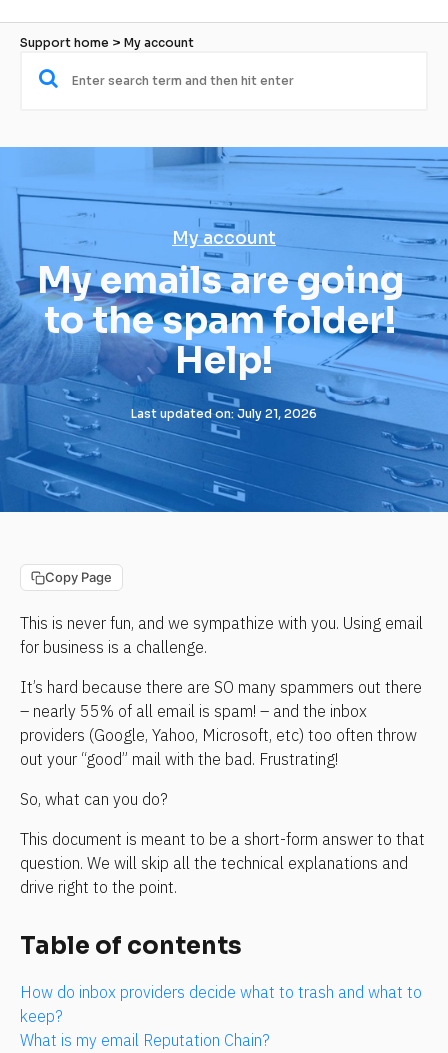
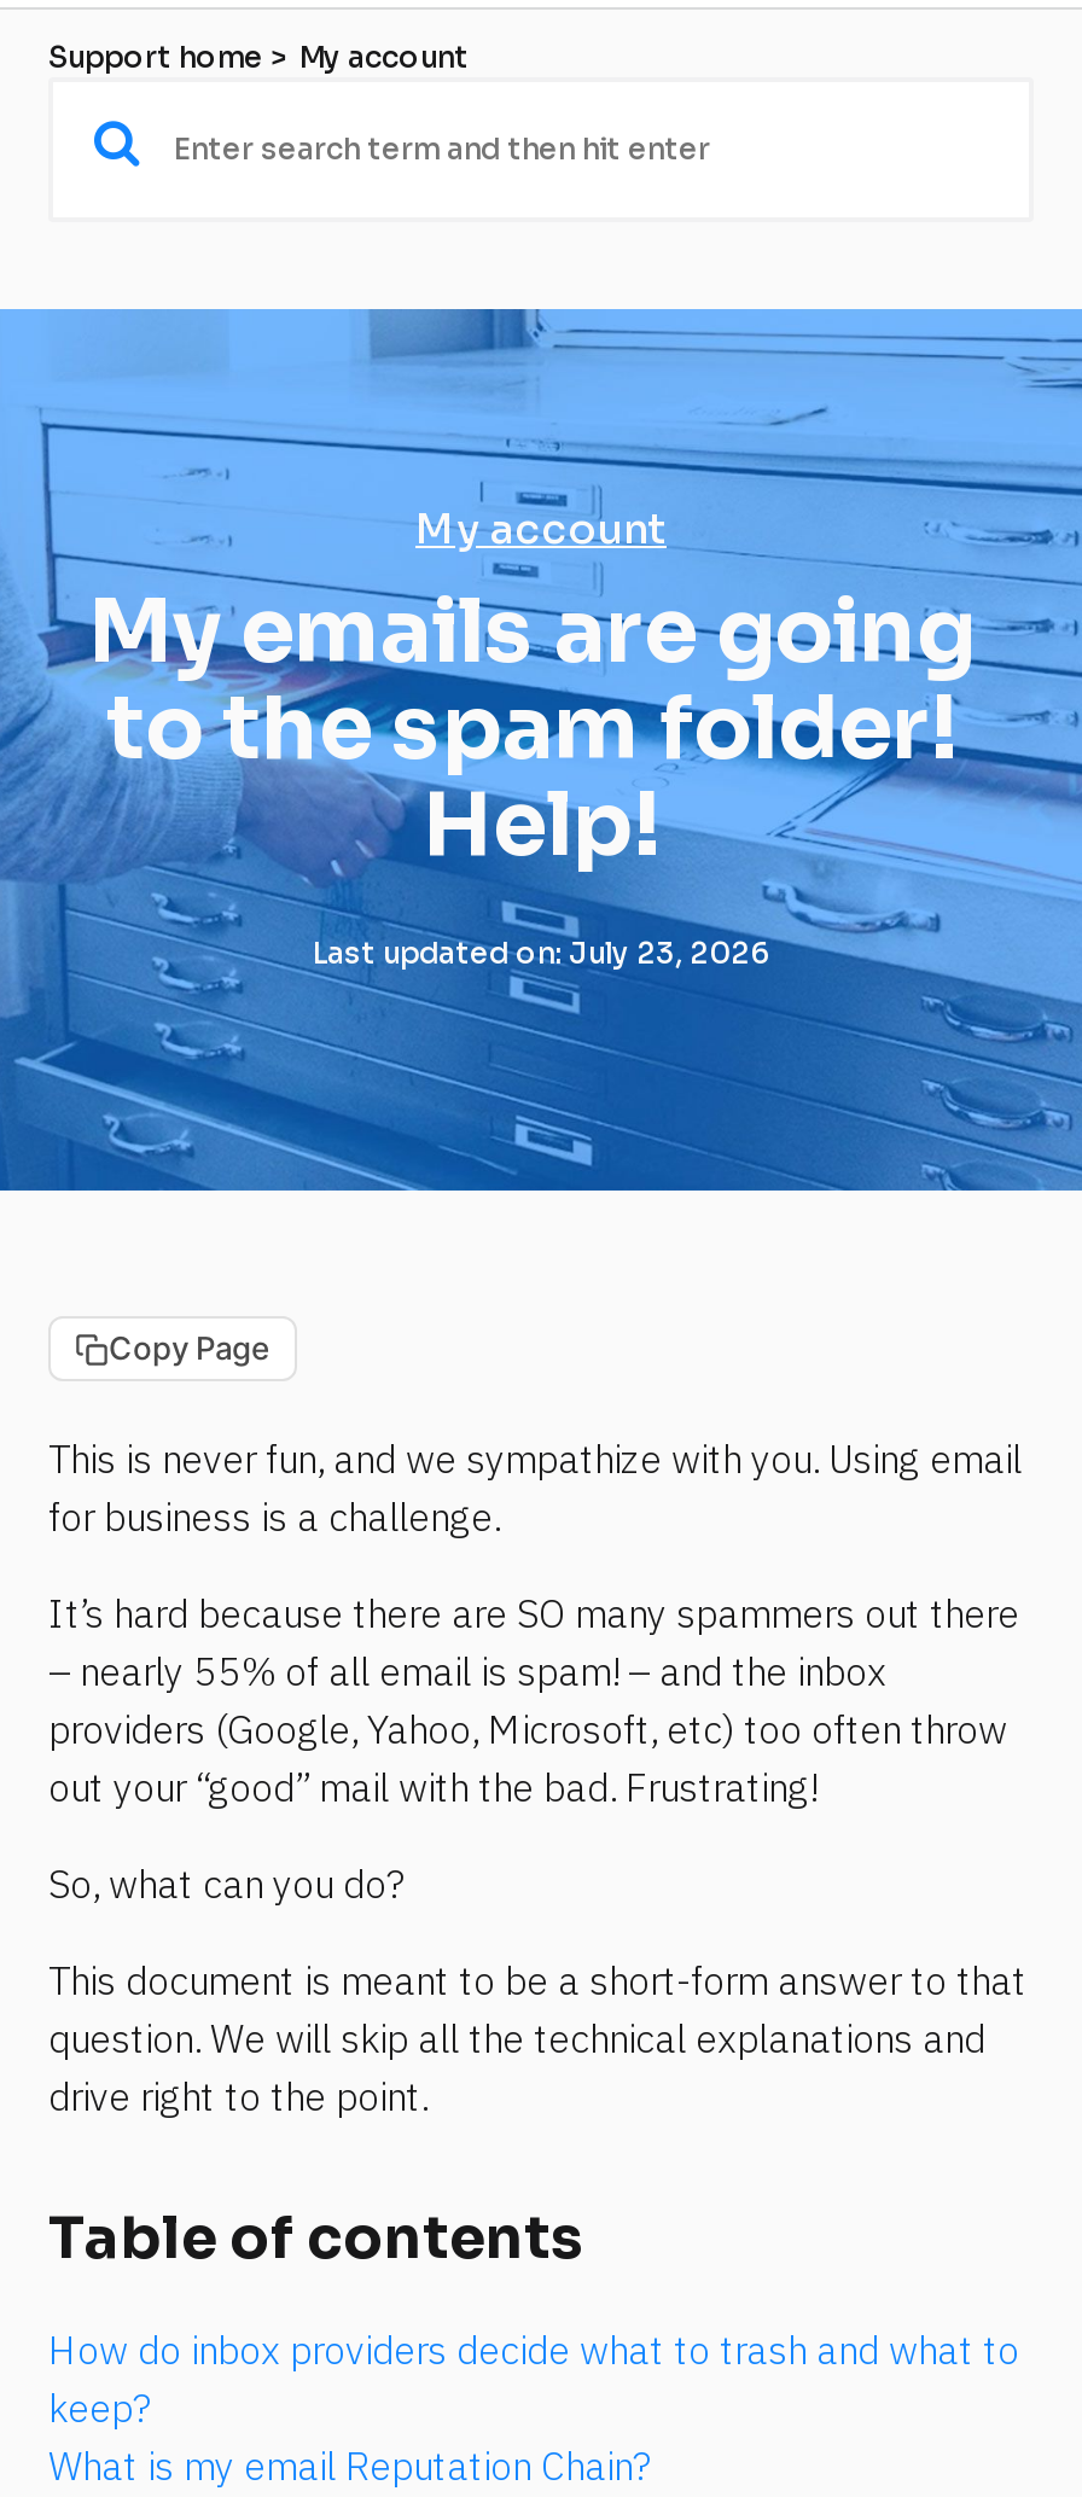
- Last updated on: July 21, 2026
+ Last updated on: July 23, 2026
